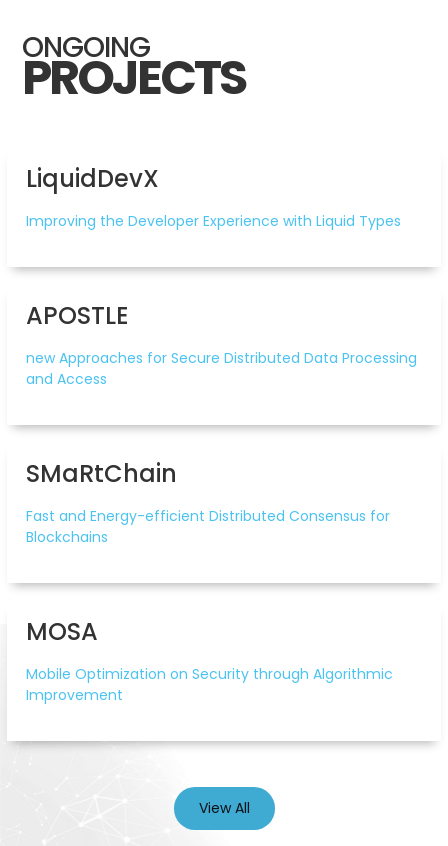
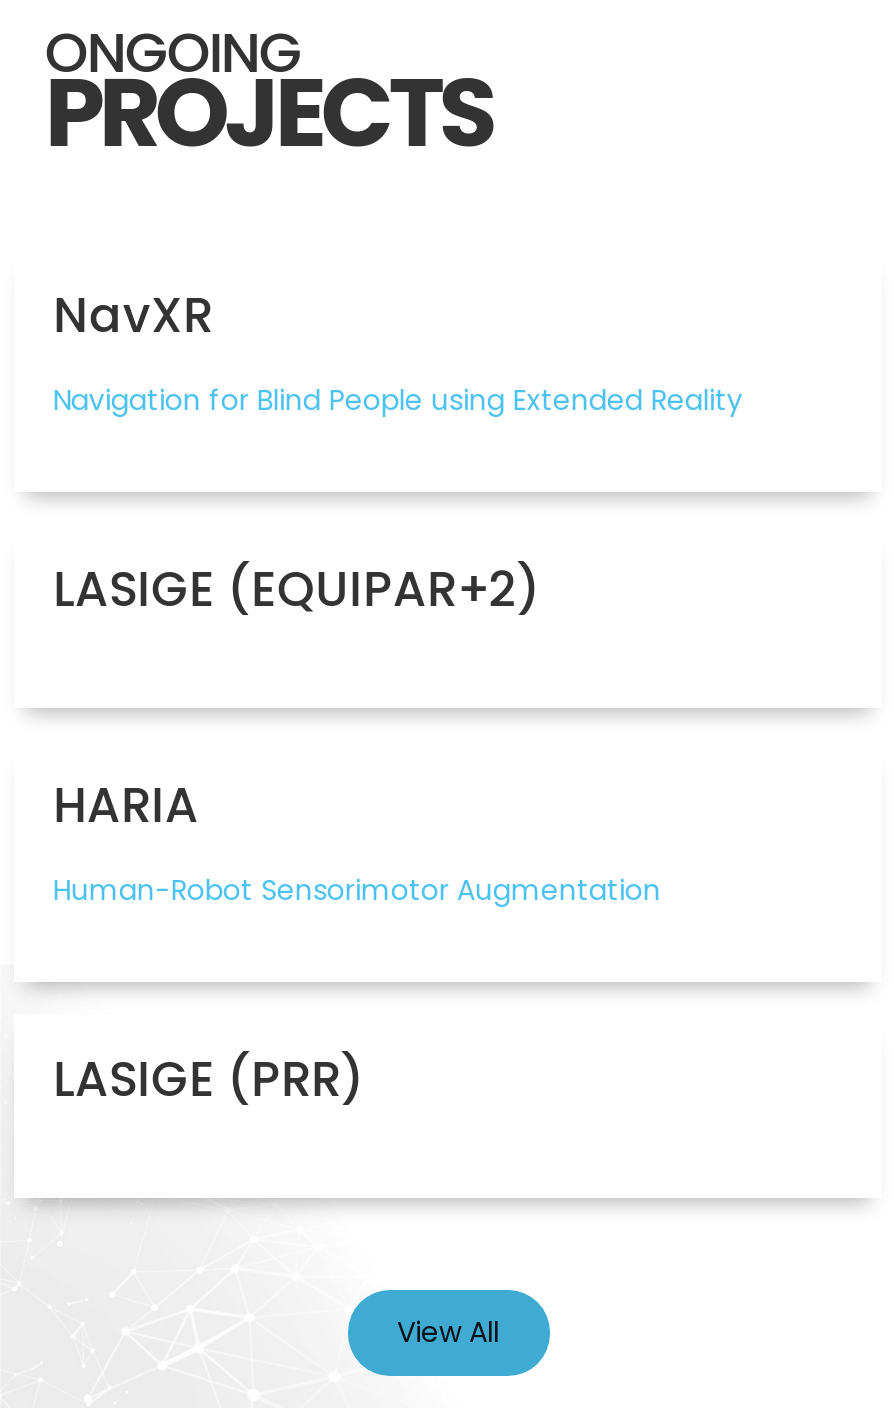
- LiquidDevX
- Improving the Developer Experience with Liquid Types
- APOSTLE
- new Approaches for Secure Distributed Data Processing
- and Access
- SMaRtChain
- Fast and Energy-efficient Distributed Consensus for
- Blockchains
- MOSA
- Mobile Optimization on Security through Algorithmic
- Improvement
+ NavXR
+ Navigation for Blind People using Extended Reality
+ LASIGE (EQUIPAR+2)
+ HARIA
+ Human-Robot Sensorimotor Augmentation
+ LASIGE (PRR)
